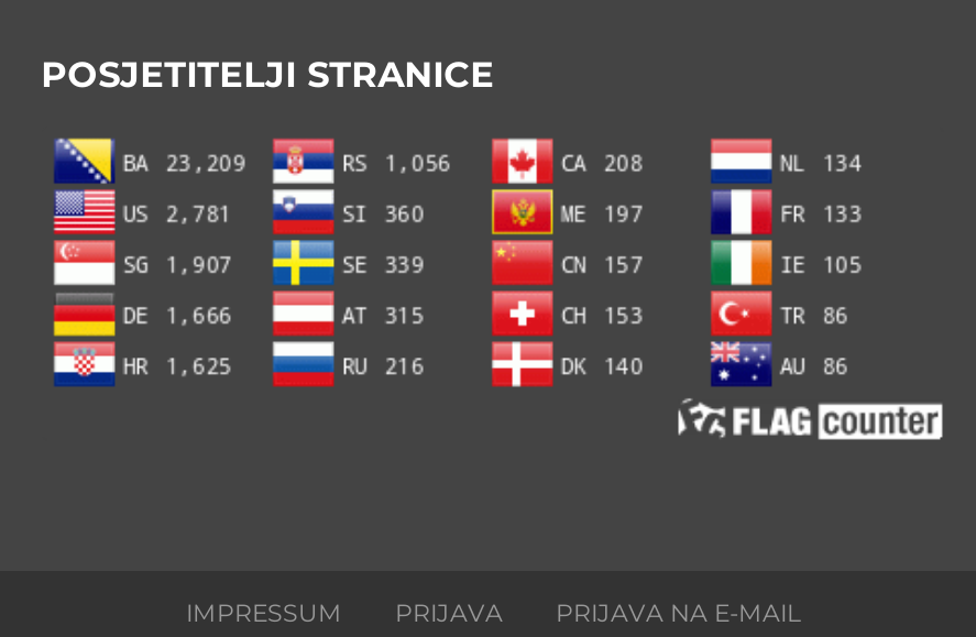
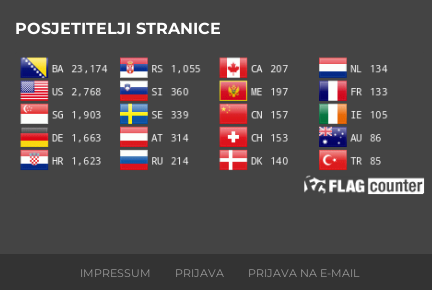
- [image]
+ [image]
